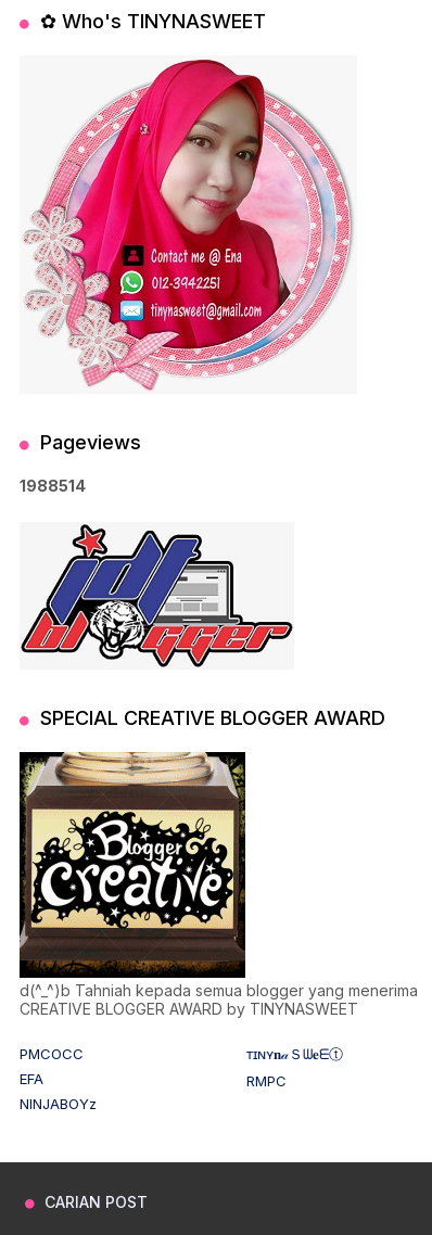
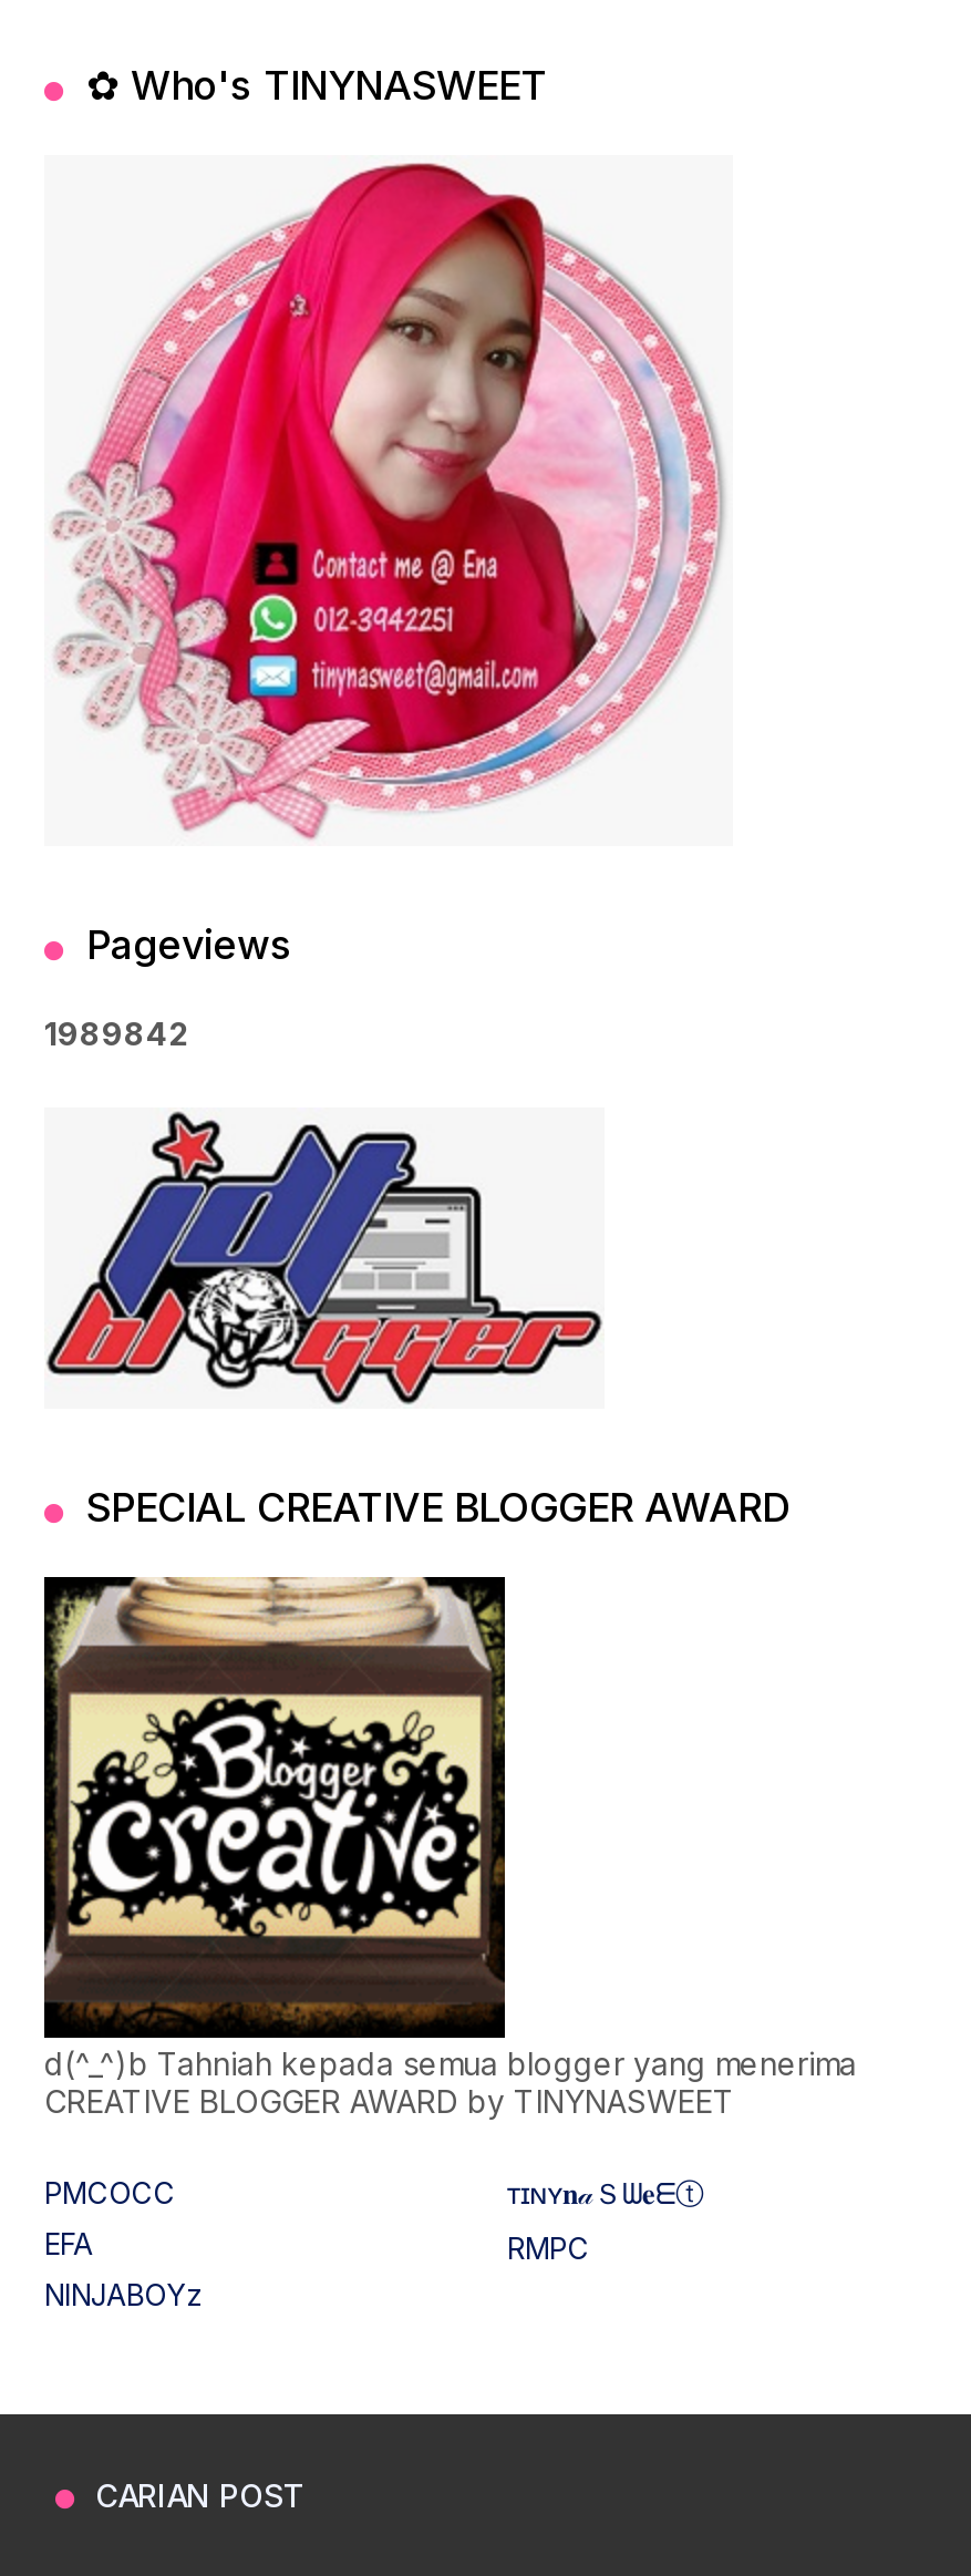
- 1988514
+ 1989842
